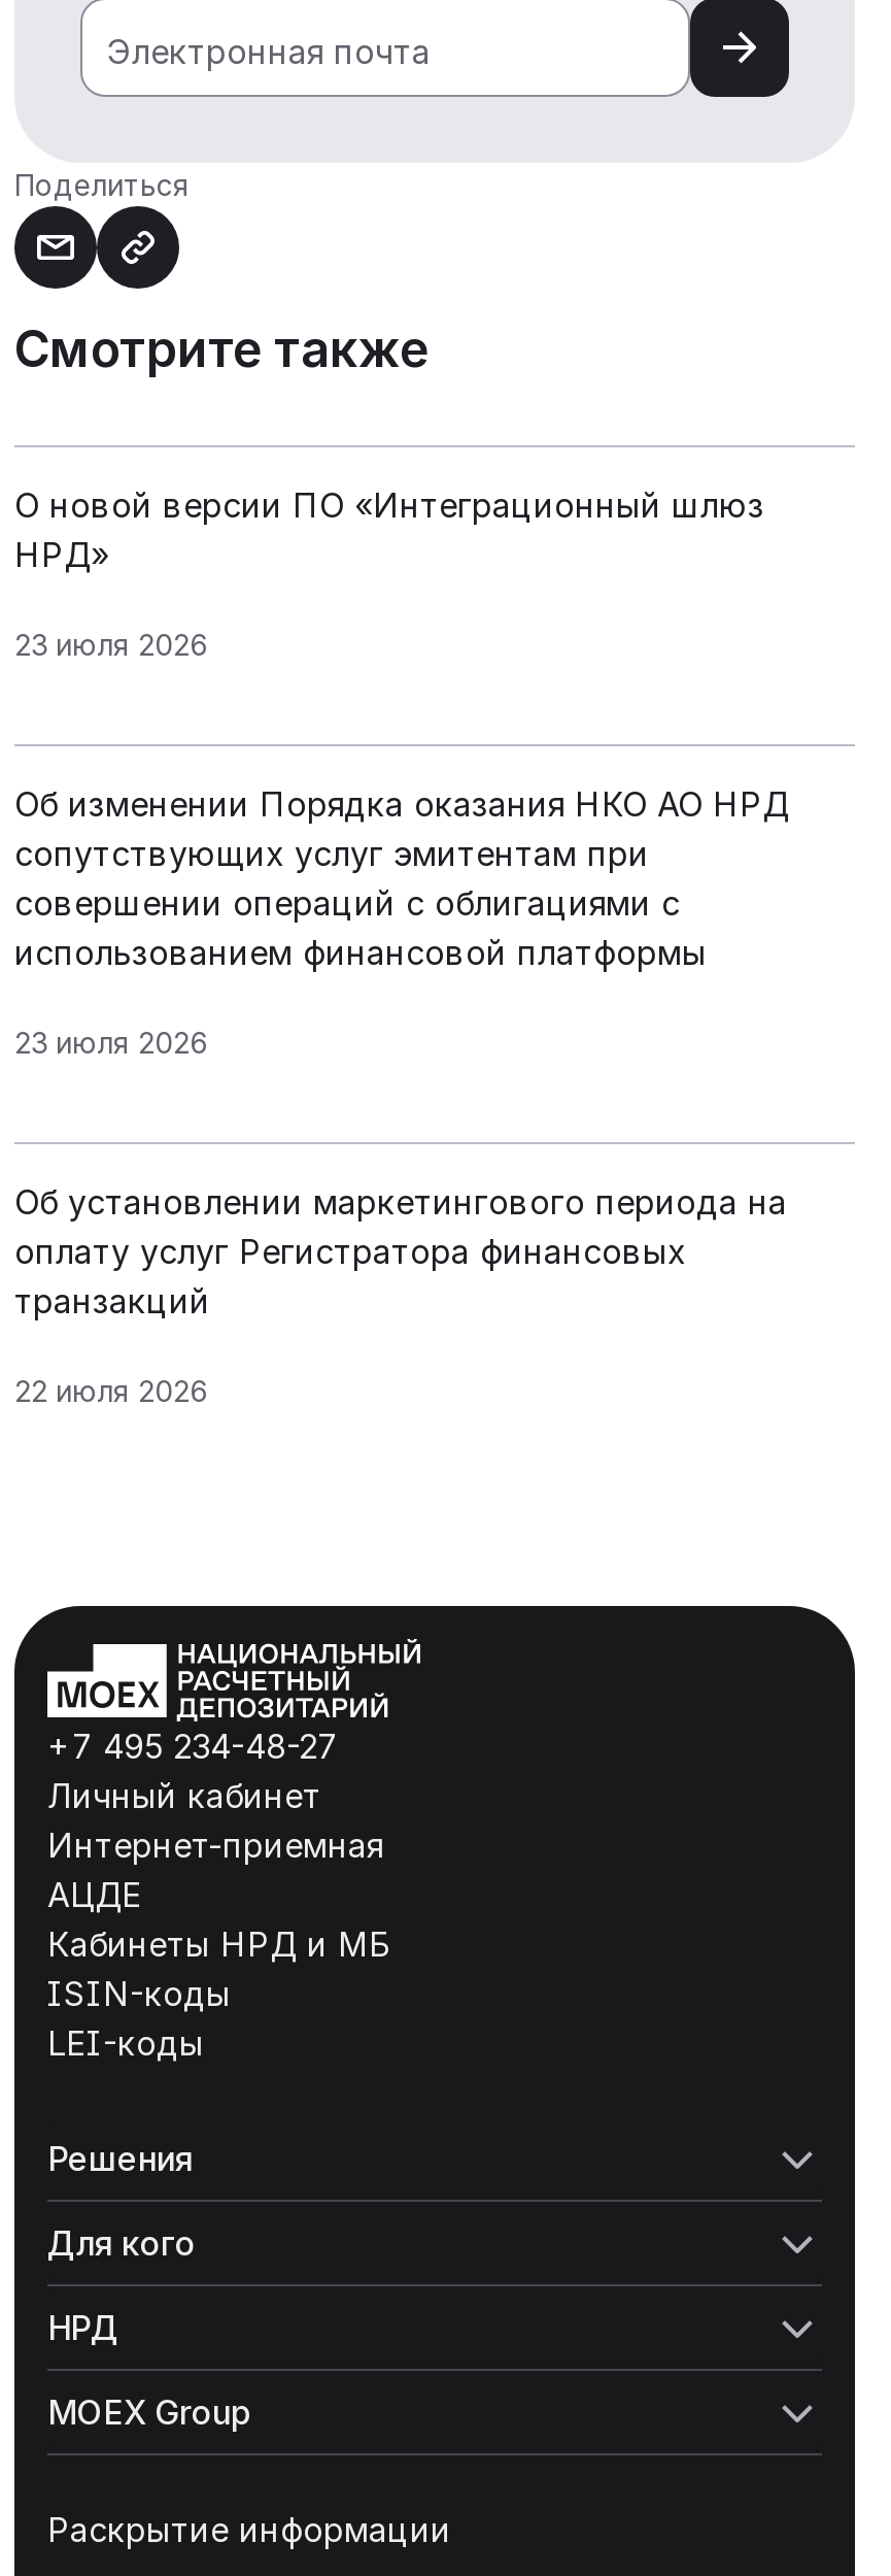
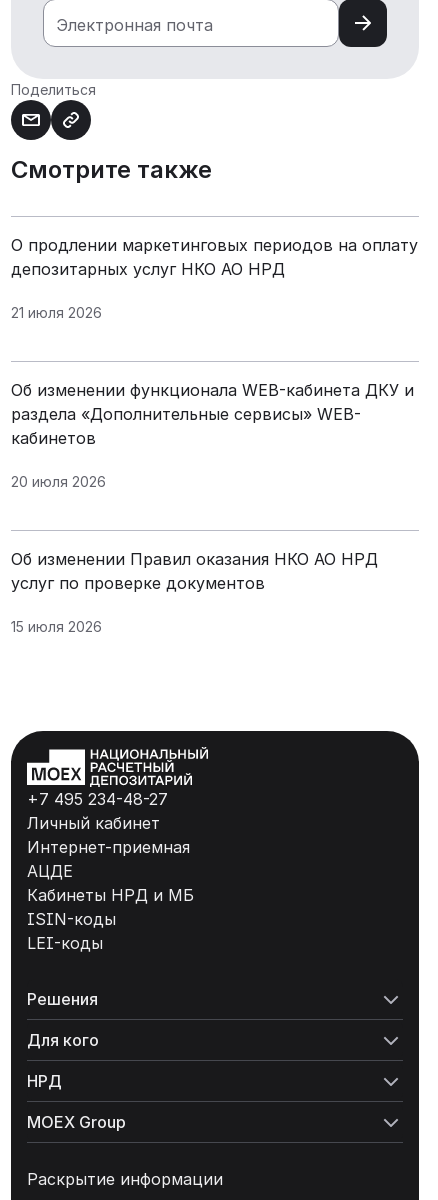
- О новой версии ПО «Интеграционный шлюз
- НРД»
+ О продлении маркетинговых периодов на оплату
+ депозитарных услуг НКО АО НРД

- 23 июля 2026
+ 21 июля 2026

- Об изменении Порядка оказания НКО АО НРД
- сопутствующих услуг эмитентам при
- совершении операций с облигациями с
- использованием финансовой платформы
+ Об изменении функционала WEB-кабинета ДКУ и
+ раздела «Дополнительные сервисы» WEB-
+ кабинетов

- 23 июля 2026
+ 20 июля 2026

- Об установлении маркетингового периода на
- оплату услуг Регистратора финансовых
- транзакций
+ Об изменении Правил оказания НКО АО НРД
+ услуг по проверке документов

- 22 июля 2026
+ 15 июля 2026
